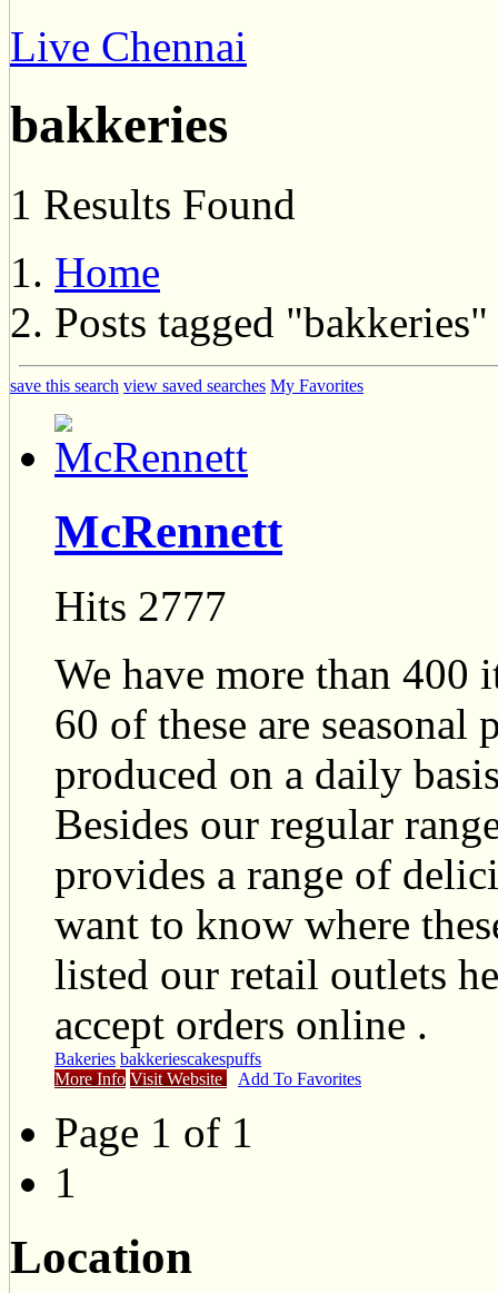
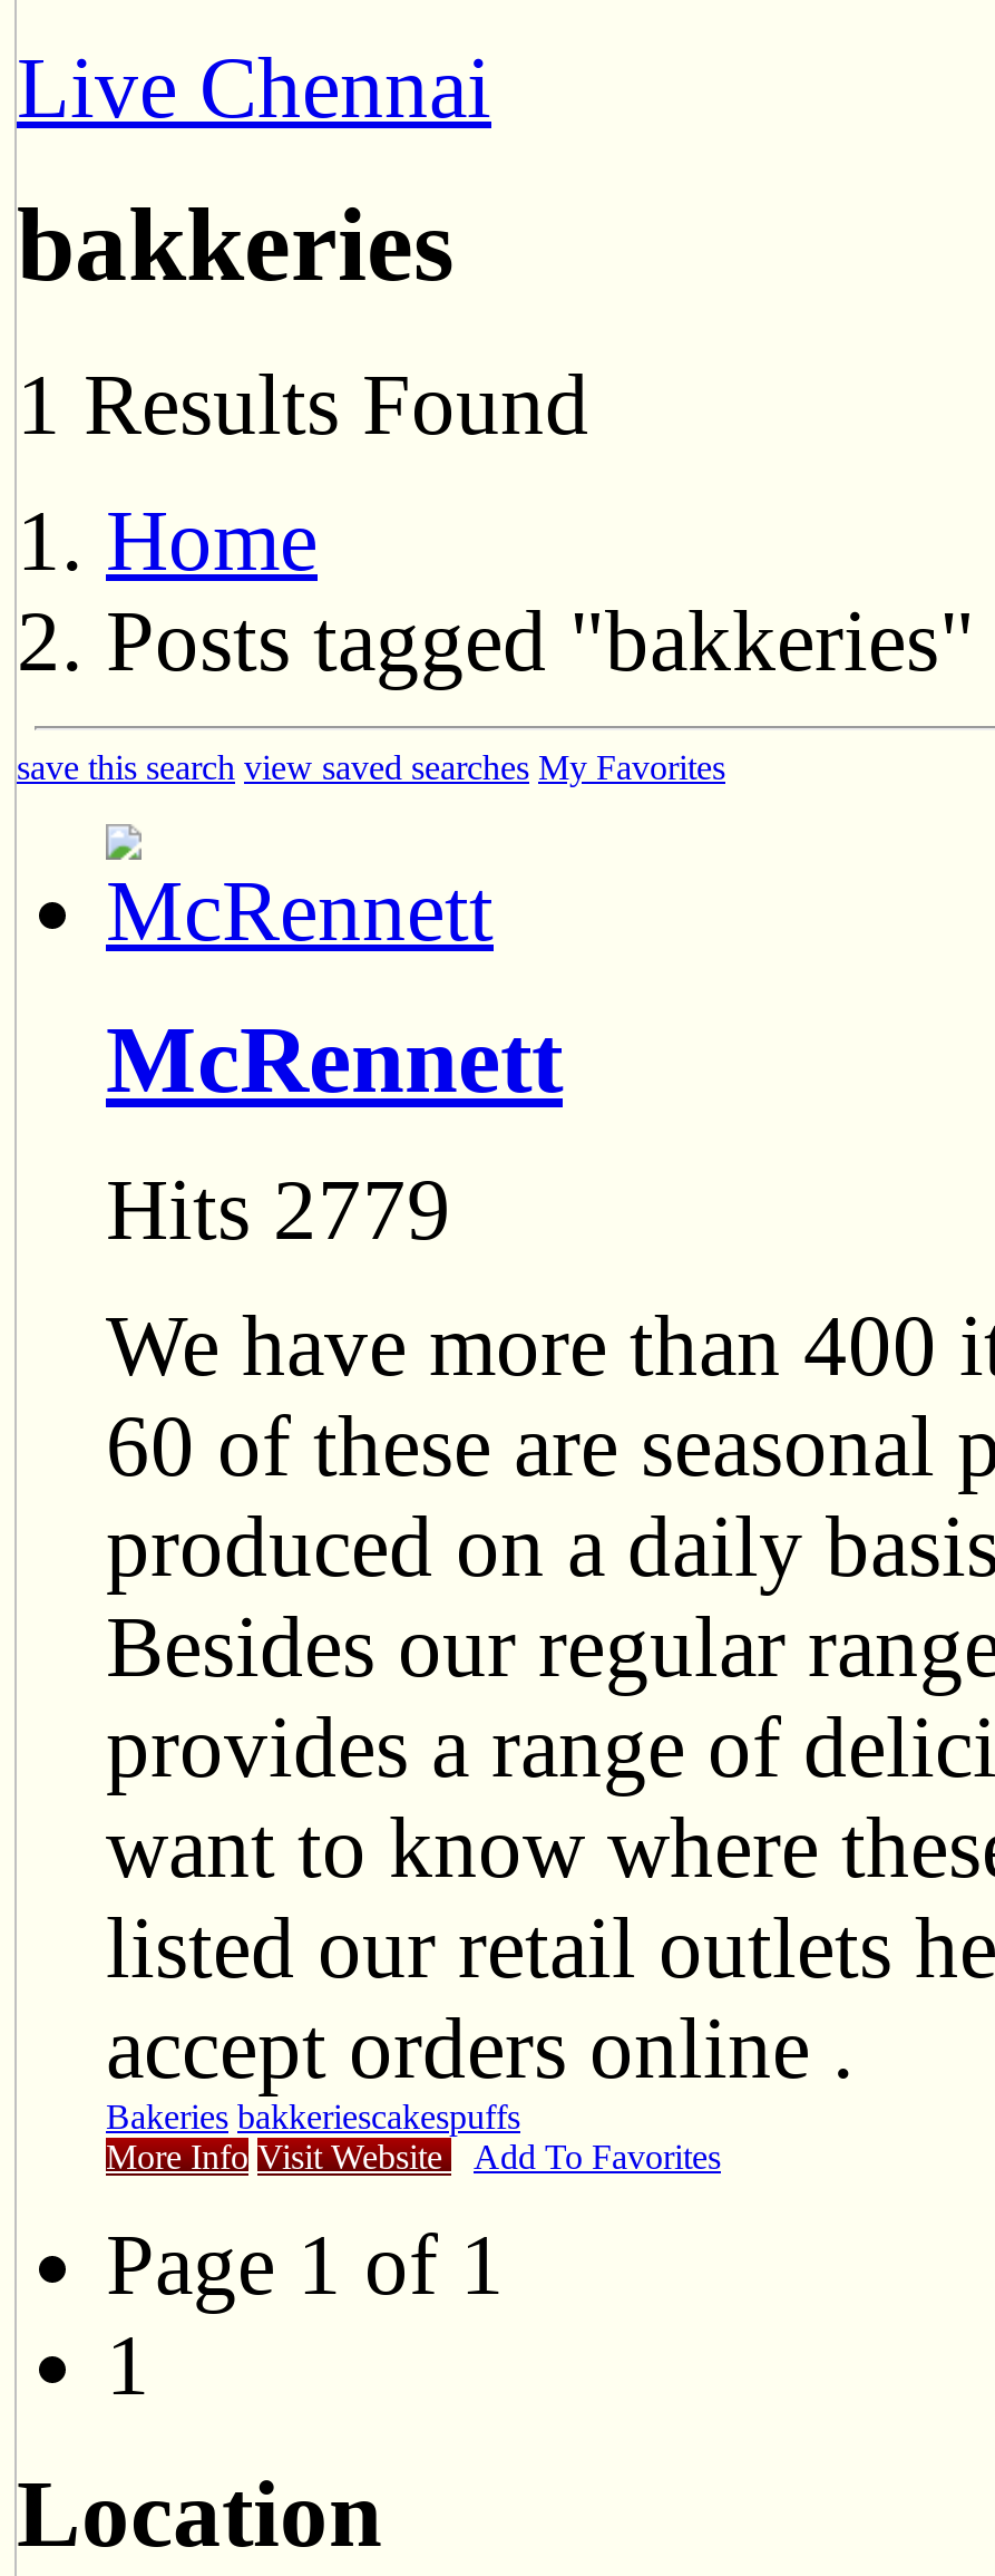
- Hits 2777
+ Hits 2779
